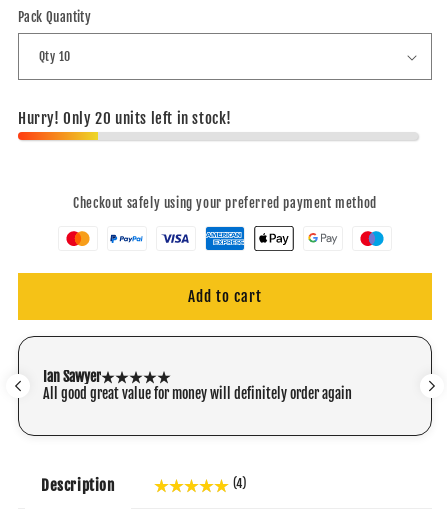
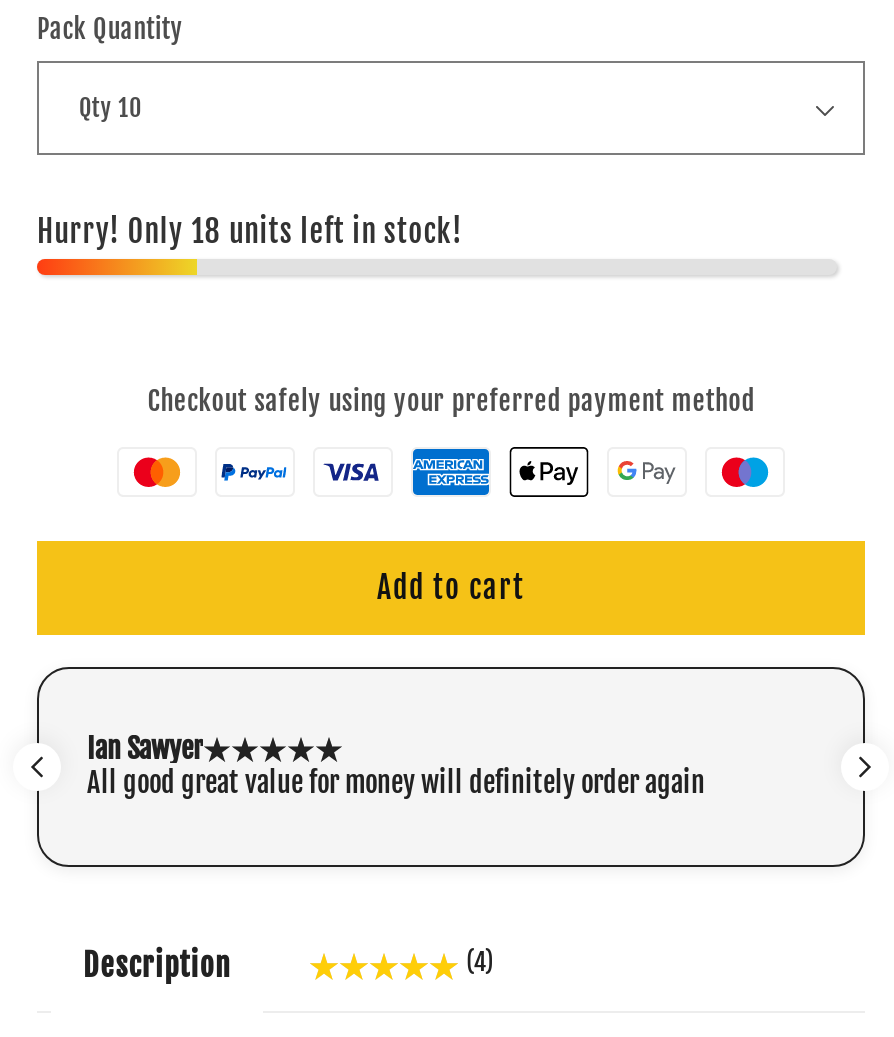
- Hurry! Only 20 units left in stock!
+ Hurry! Only 18 units left in stock!
